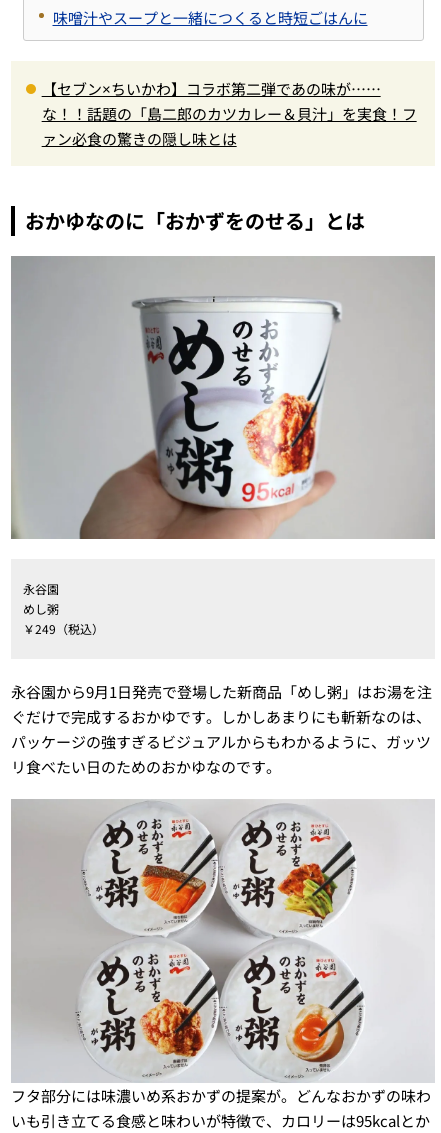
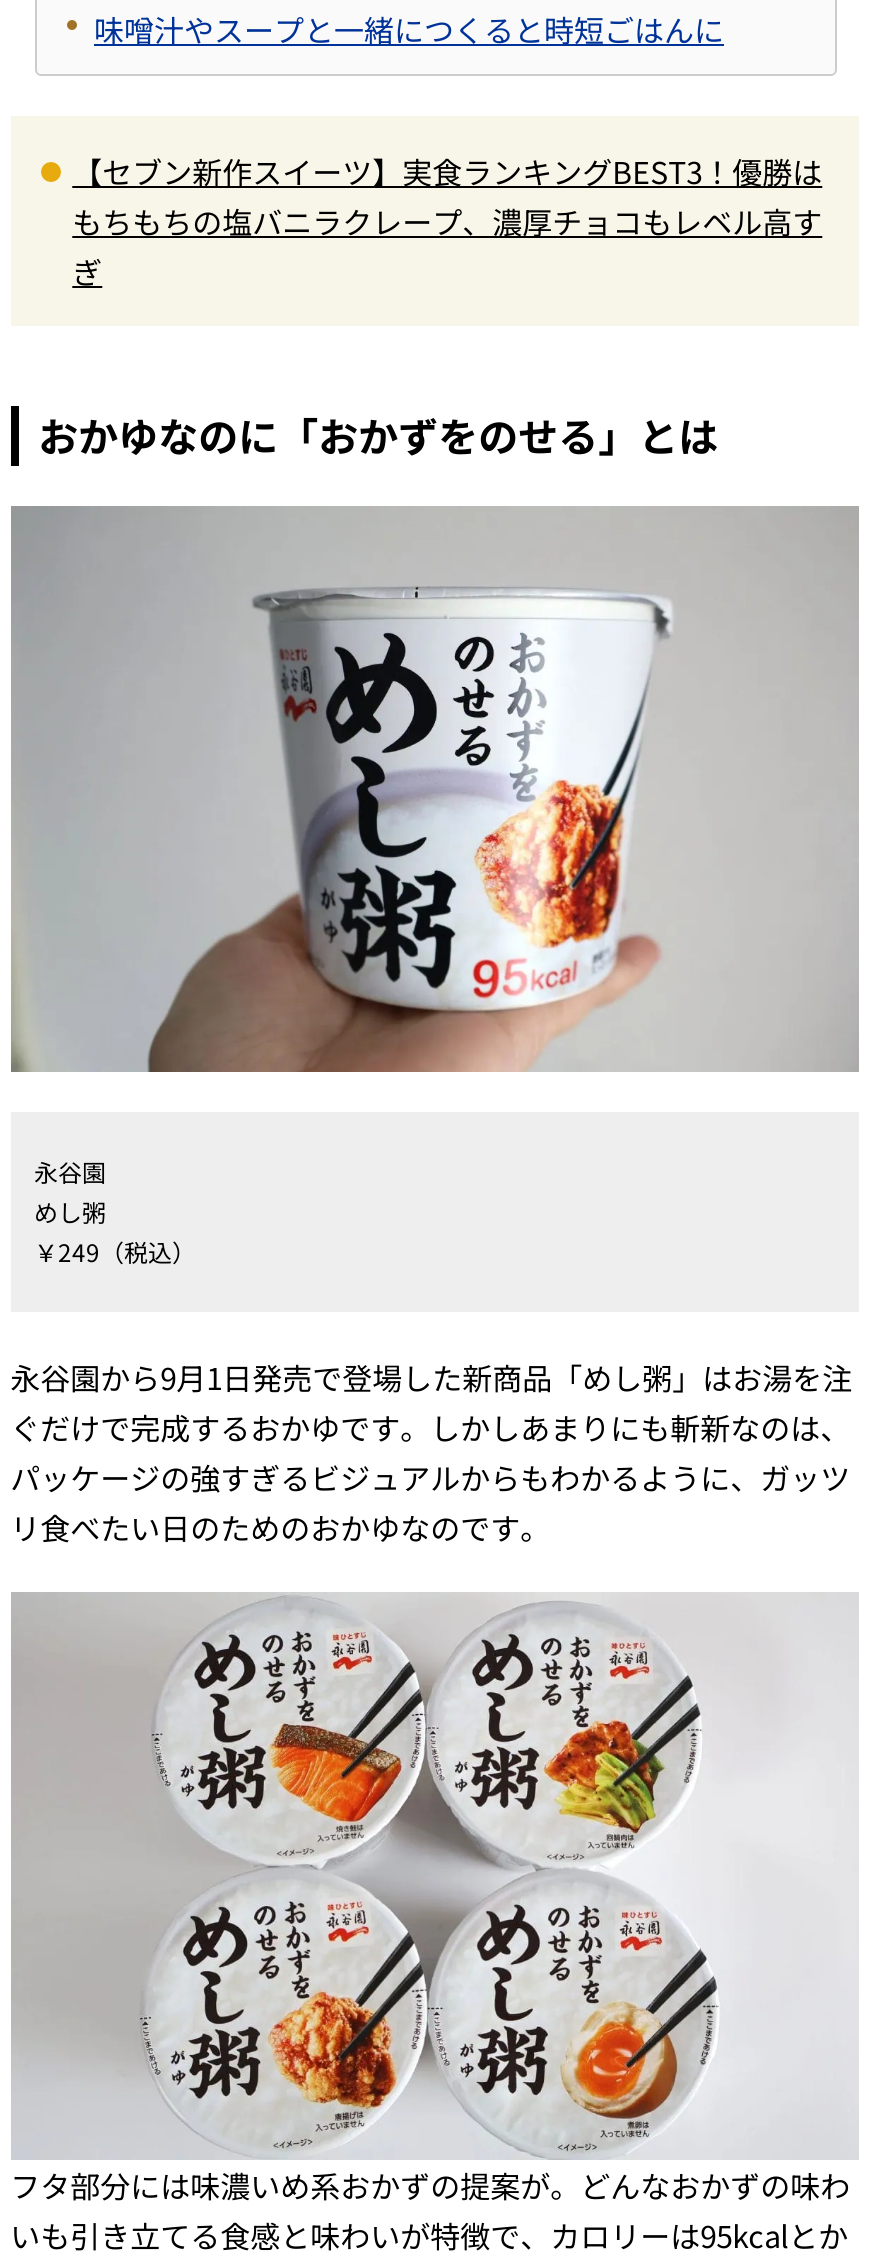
- 【セブン×ちいかわ】コラボ第二弾であの味が……
- な！！話題の「島二郎のカツカレー＆貝汁」を実食！フ
- ァン必食の驚きの隠し味とは
+ 【セブン新作スイーツ】実食ランキングBEST3！優勝は
+ もちもちの塩バニラクレープ、濃厚チョコもレベル高す
+ ぎ
